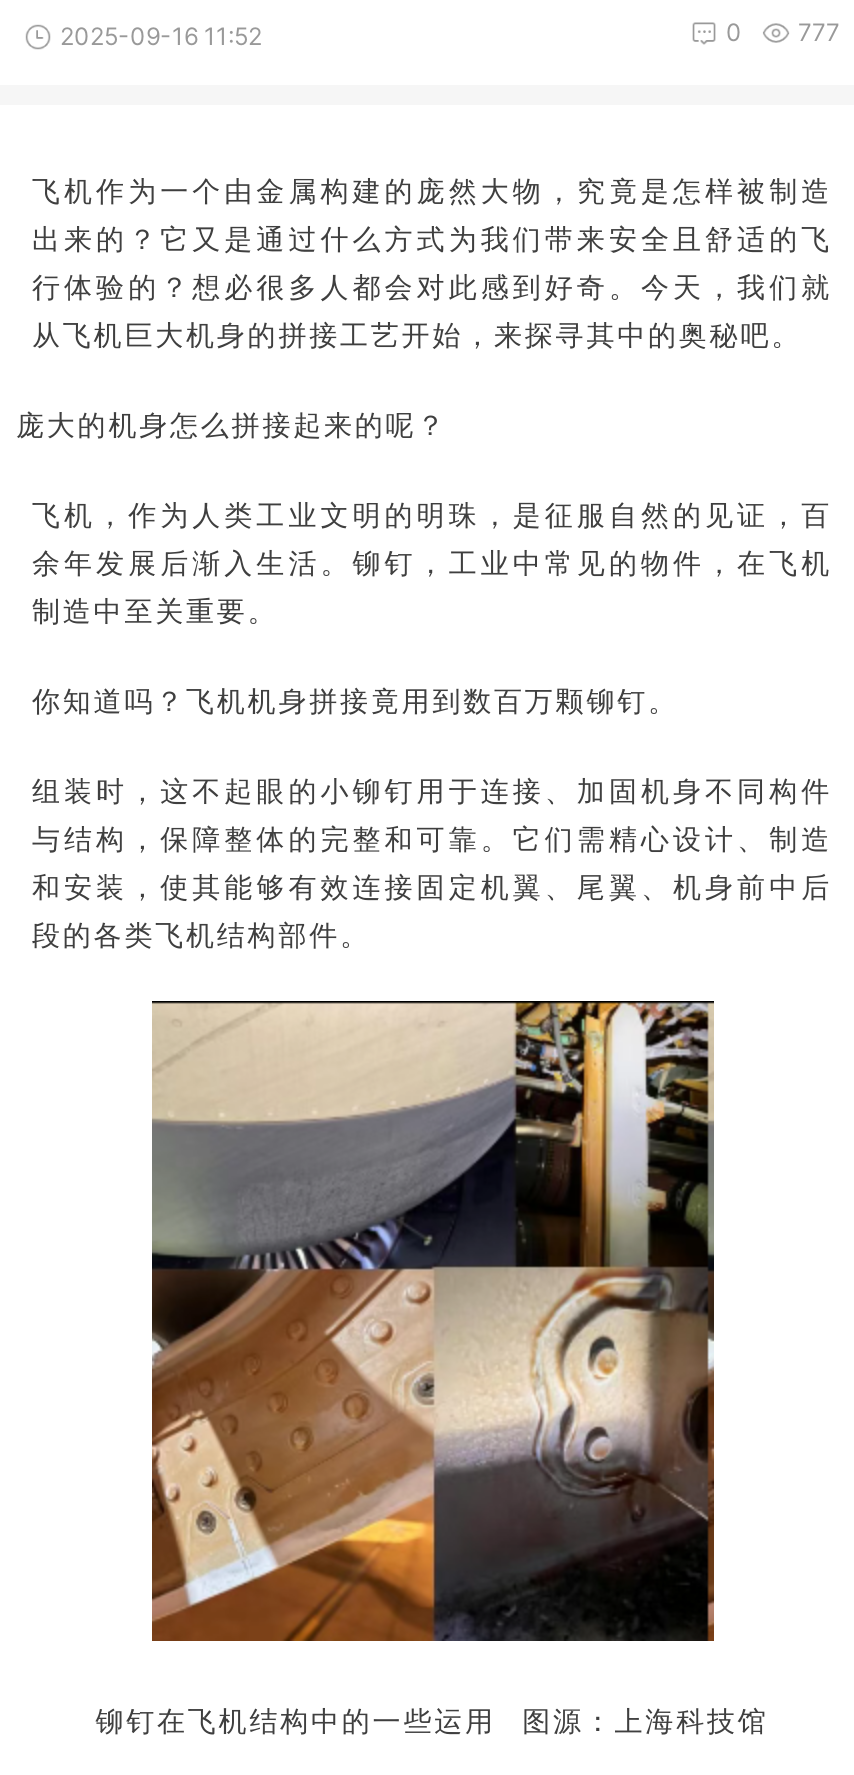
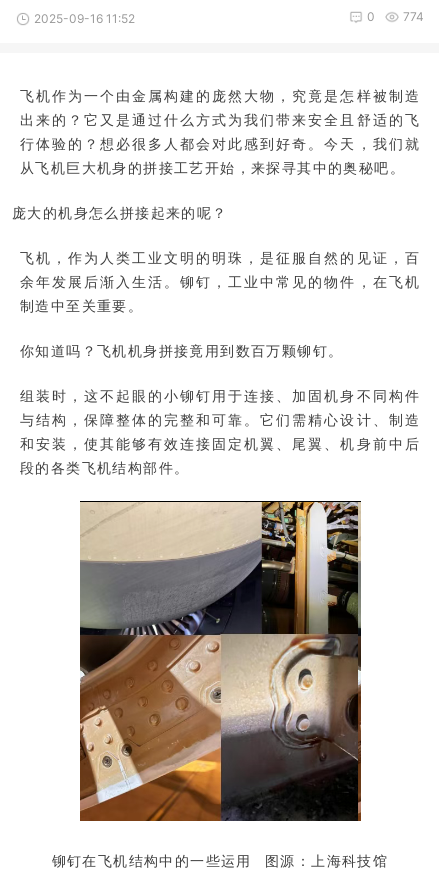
- 0 777
+ 0 774
